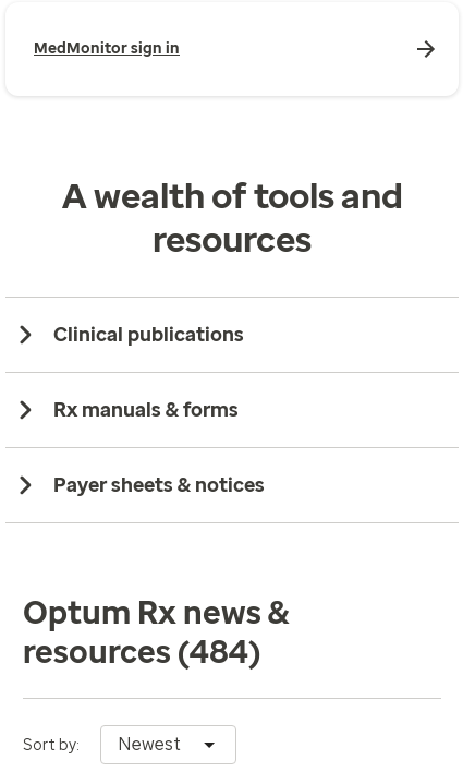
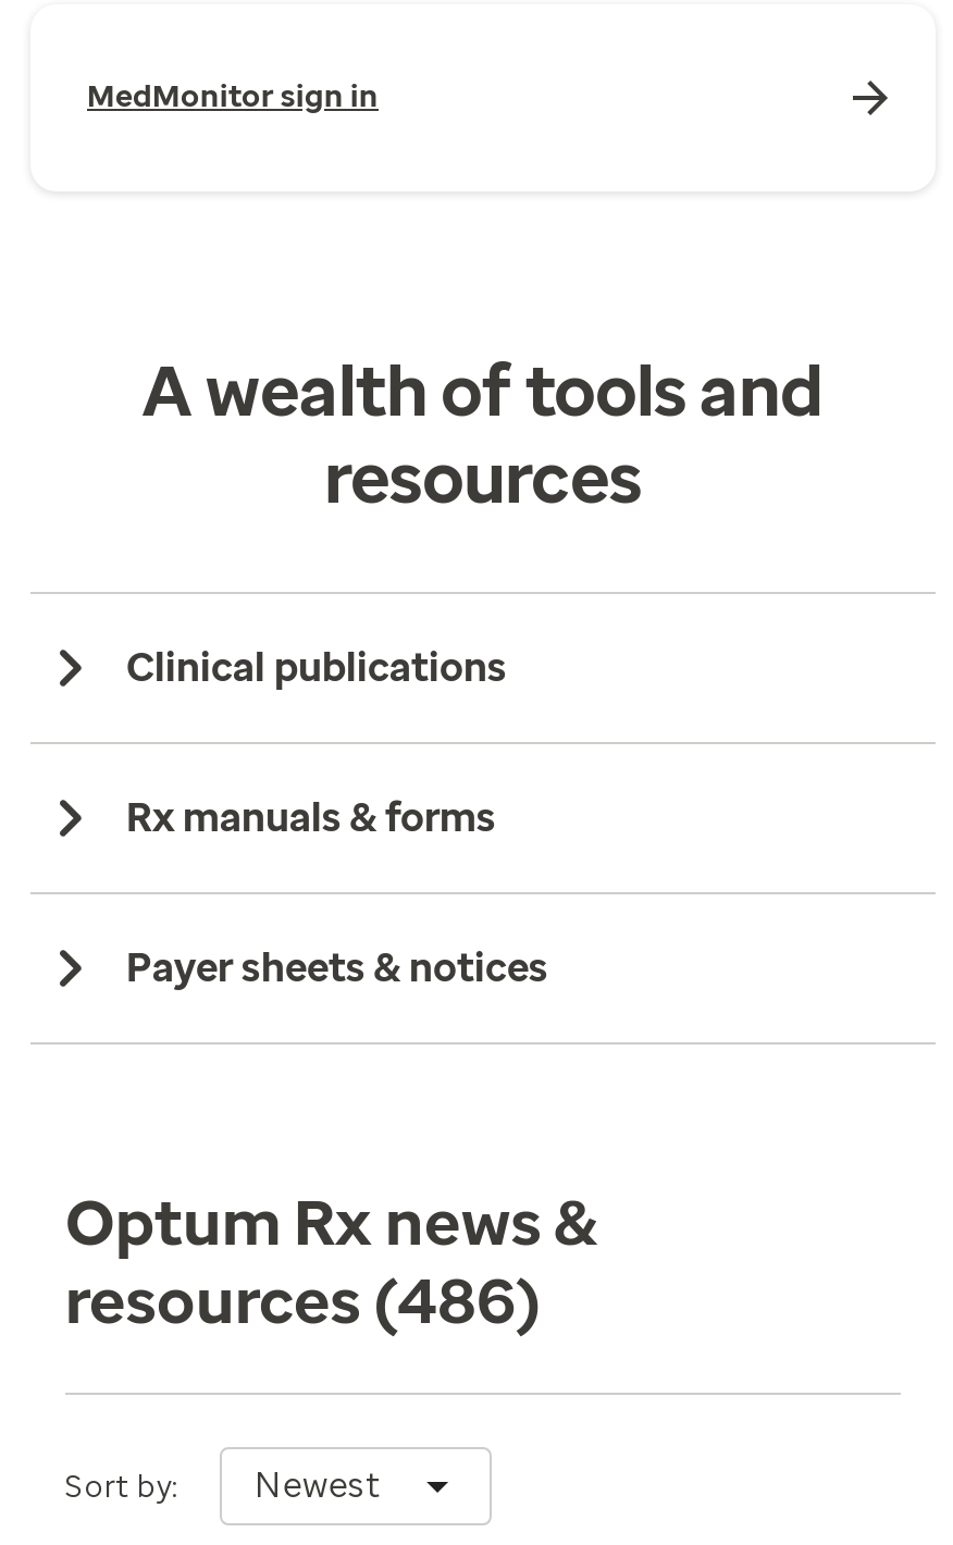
- resources (484)
+ resources (486)
